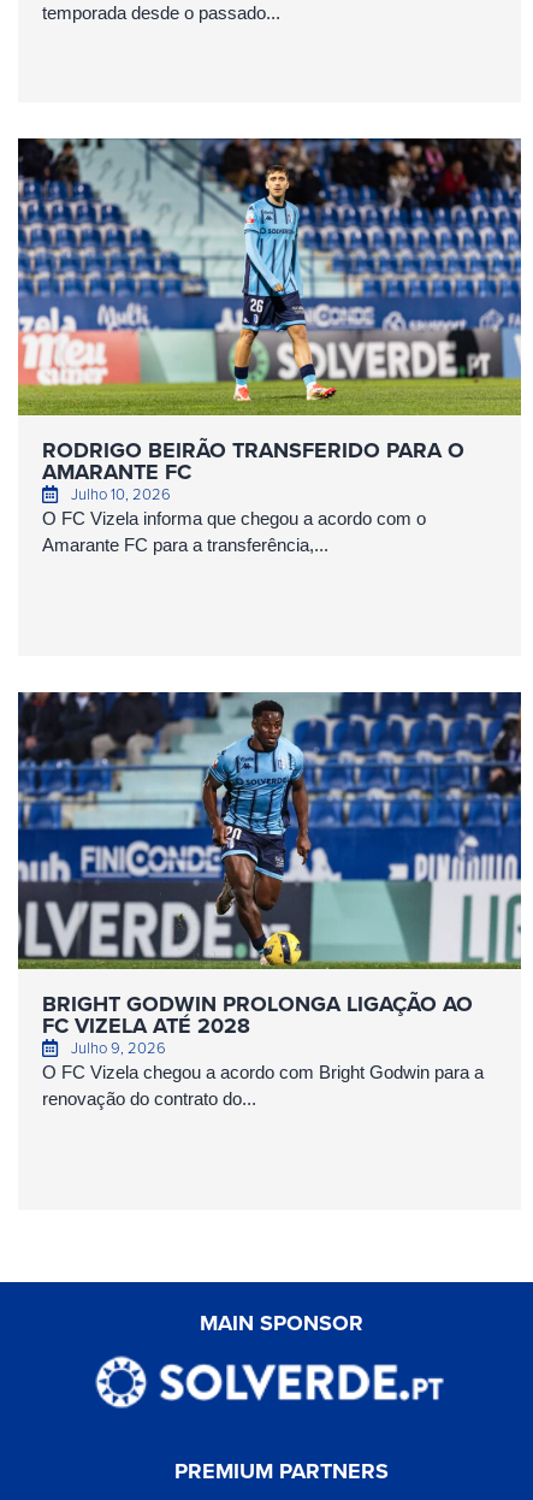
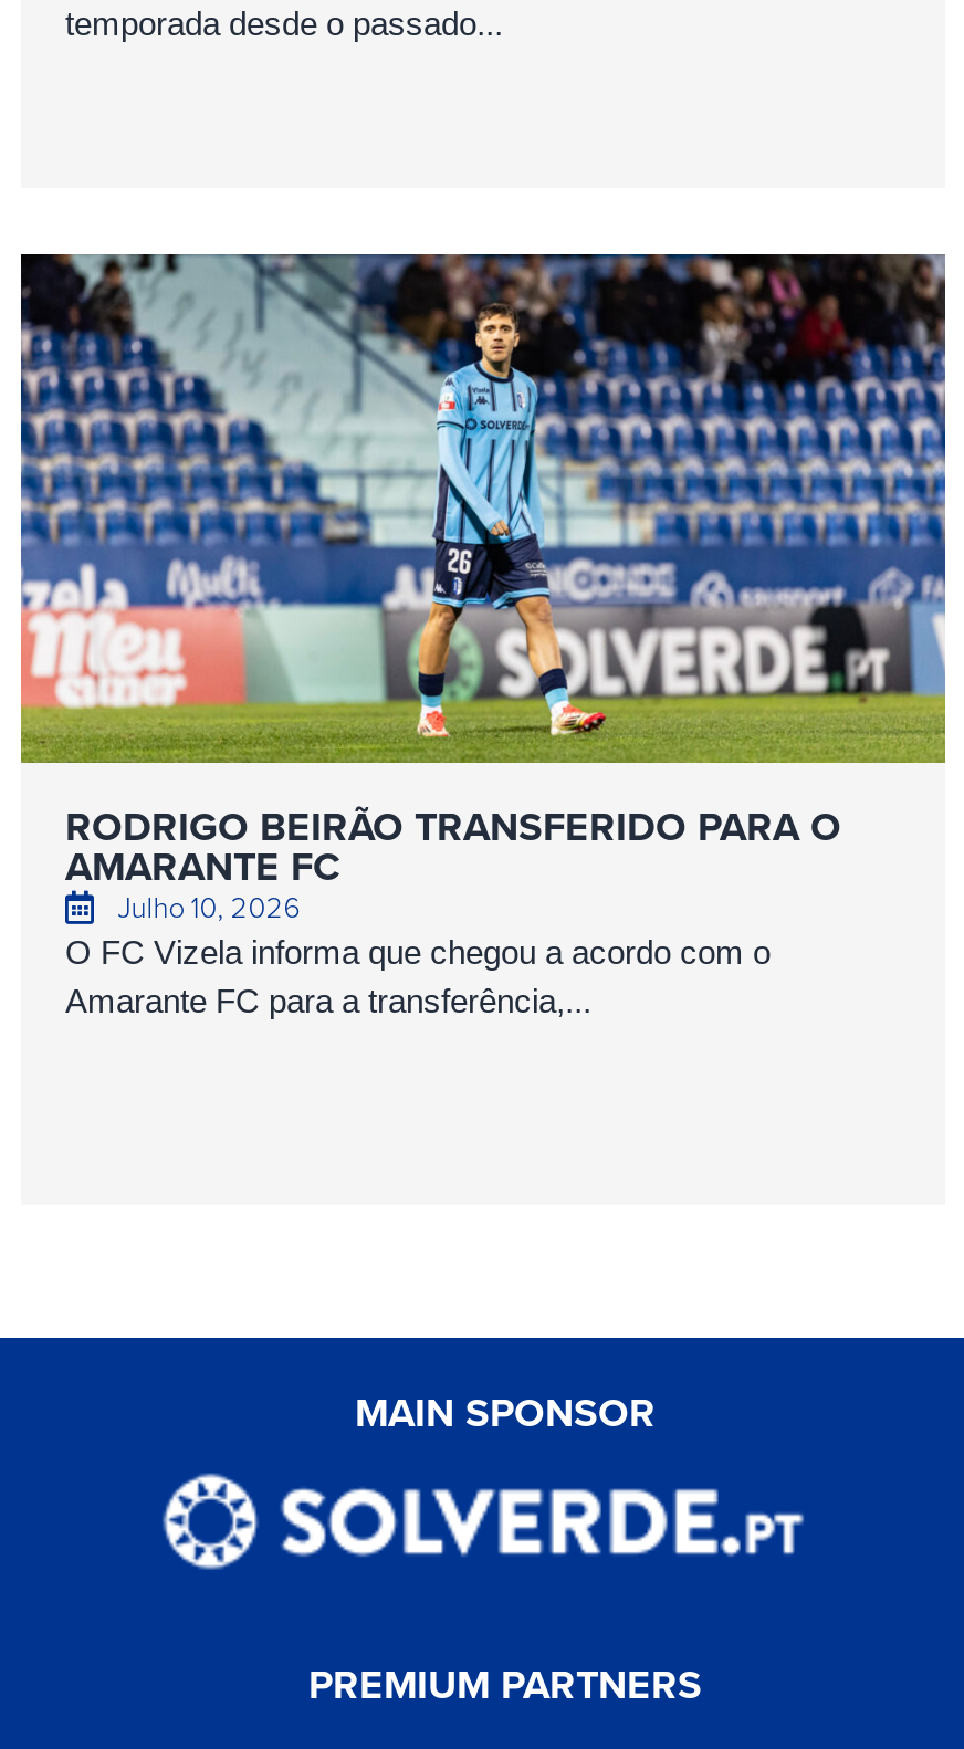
- [image]
- BRIGHT GODWIN PROLONGA LIGAÇÃO AO
- FC VIZELA ATÉ 2028
- Julho 9, 2026
- O FC Vizela chegou a acordo com Bright Godwin para a
- renovação do contrato do...
